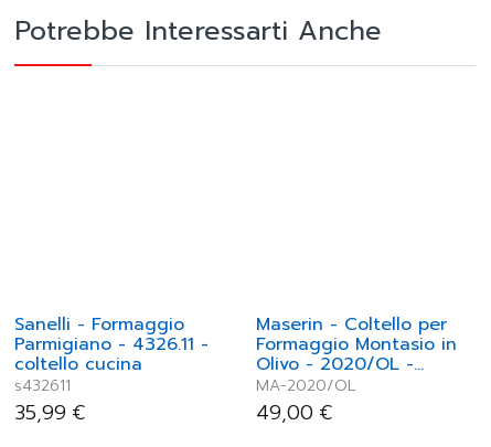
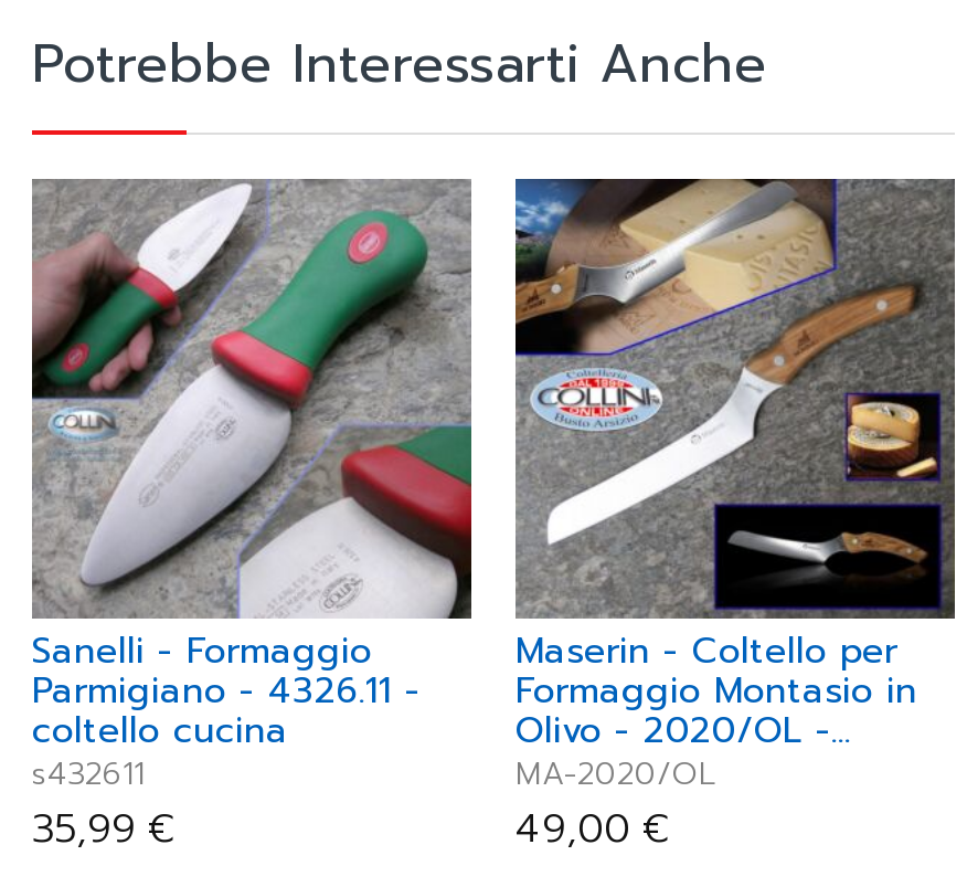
+ [image]

+ [image]
